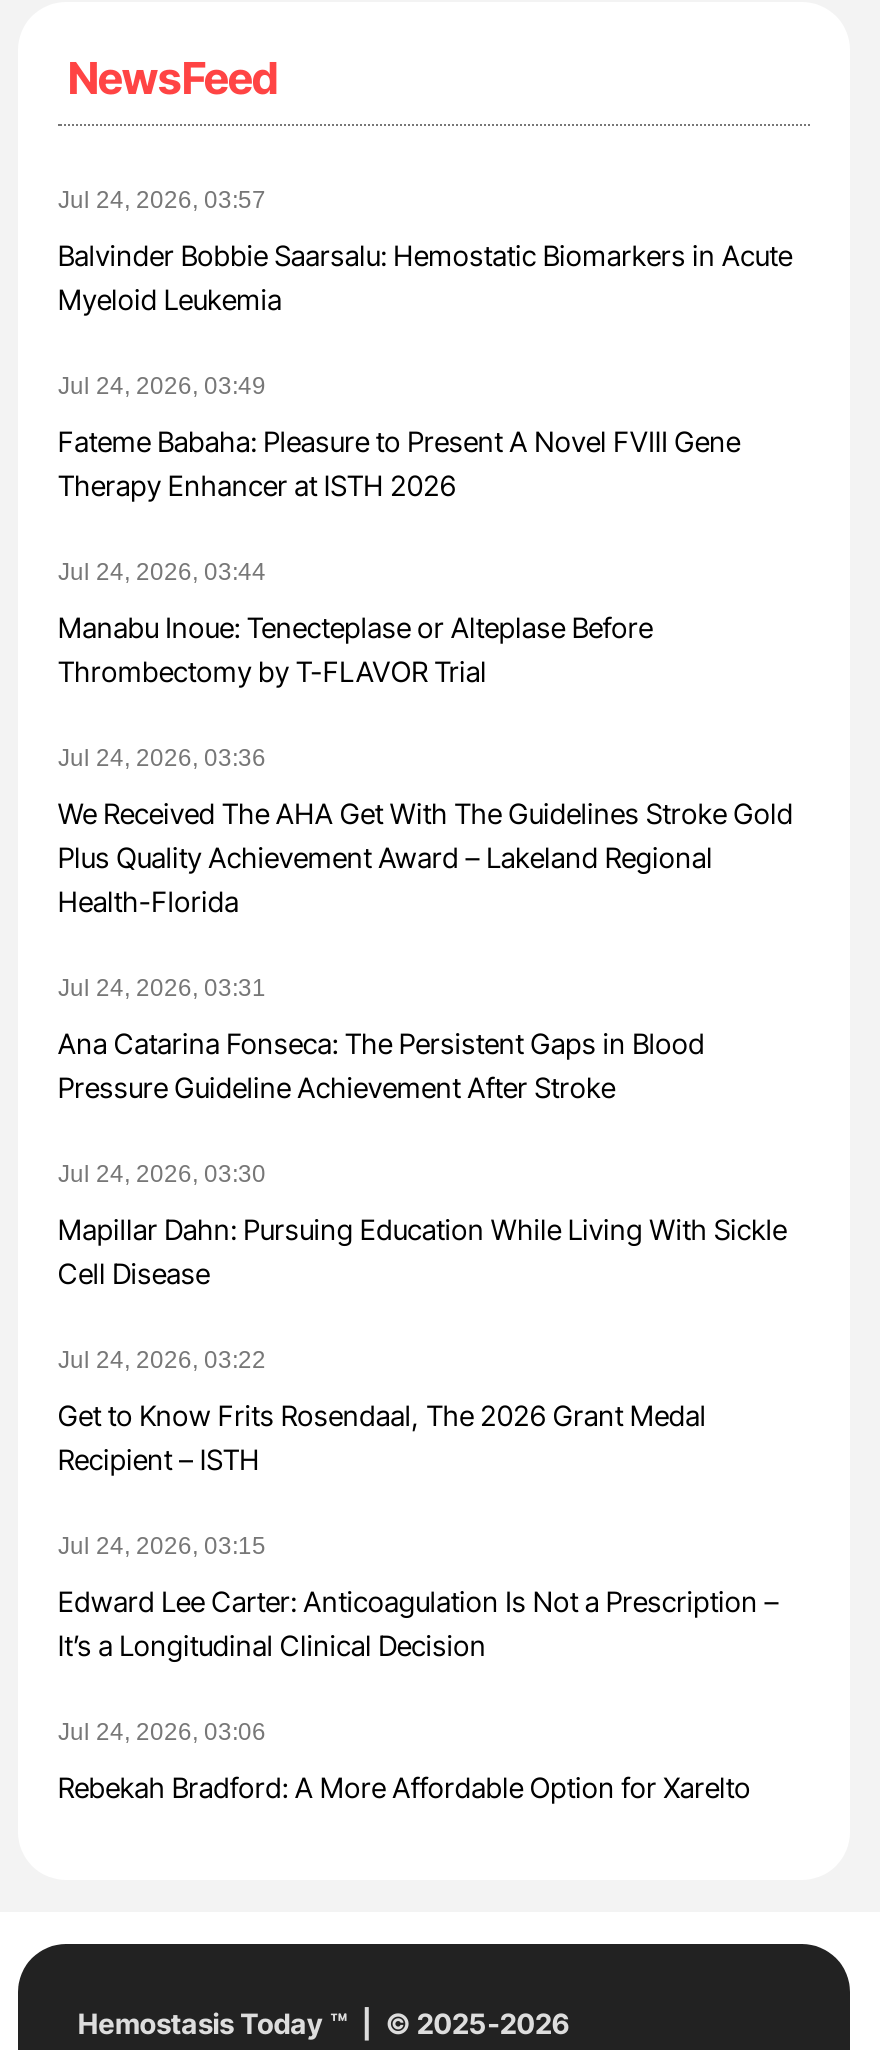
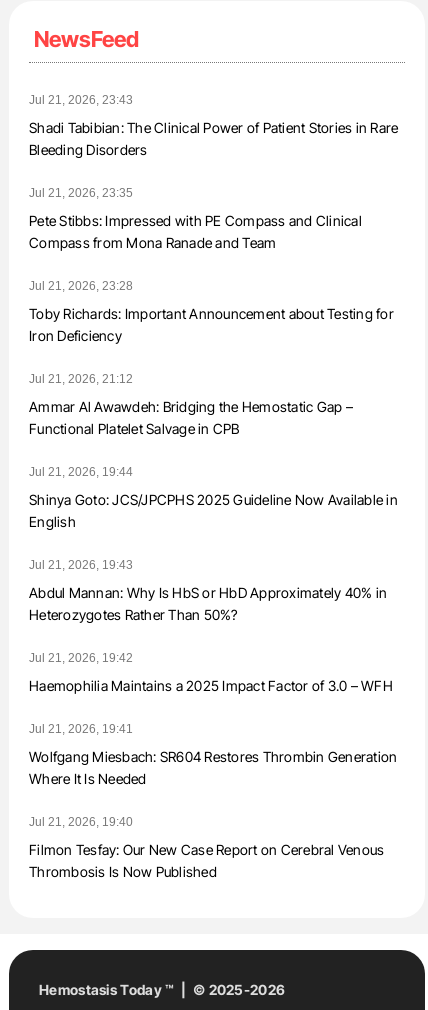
- Jul 24, 2026, 03:57
+ Jul 21, 2026, 23:43

- Balvinder Bobbie Saarsalu: Hemostatic Biomarkers in Acute
- Myeloid Leukemia
+ Shadi Tabibian: The Clinical Power of Patient Stories in Rare
+ Bleeding Disorders

- Jul 24, 2026, 03:49
+ Jul 21, 2026, 23:35

- Fateme Babaha: Pleasure to Present A Novel FVIII Gene
- Therapy Enhancer at ISTH 2026
+ Pete Stibbs: Impressed with PE Compass and Clinical
+ Compass from Mona Ranade and Team

- Jul 24, 2026, 03:44
+ Jul 21, 2026, 23:28

- Manabu Inoue: Tenecteplase or Alteplase Before
- Thrombectomy by T-FLAVOR Trial
+ Toby Richards: Important Announcement about Testing for
+ Iron Deficiency

- Jul 24, 2026, 03:36
+ Jul 21, 2026, 21:12

- We Received The AHA Get With The Guidelines Stroke Gold
- Plus Quality Achievement Award – Lakeland Regional
- Health-Florida
+ Ammar Al Awawdeh: Bridging the Hemostatic Gap –
+ Functional Platelet Salvage in CPB

- Jul 24, 2026, 03:31
+ Jul 21, 2026, 19:44

- Ana Catarina Fonseca: The Persistent Gaps in Blood
- Pressure Guideline Achievement After Stroke
+ Shinya Goto: JCS/JPCPHS 2025 Guideline Now Available in
+ English

- Jul 24, 2026, 03:30
+ Jul 21, 2026, 19:43

- Mapillar Dahn: Pursuing Education While Living With Sickle
- Cell Disease
+ Abdul Mannan: Why Is HbS or HbD Approximately 40% in
+ Heterozygotes Rather Than 50%?

- Jul 24, 2026, 03:22
+ Jul 21, 2026, 19:42

- Get to Know Frits Rosendaal, The 2026 Grant Medal
- Recipient – ISTH
+ Haemophilia Maintains a 2025 Impact Factor of 3.0 – WFH

- Jul 24, 2026, 03:15
+ Jul 21, 2026, 19:41

- Edward Lee Carter: Anticoagulation Is Not a Prescription –
- It’s a Longitudinal Clinical Decision
+ Wolfgang Miesbach: SR604 Restores Thrombin Generation
+ Where It Is Needed

- Jul 24, 2026, 03:06
+ Jul 21, 2026, 19:40

- Rebekah Bradford: A More Affordable Option for Xarelto
+ Filmon Tesfay: Our New Case Report on Cerebral Venous
+ Thrombosis Is Now Published
